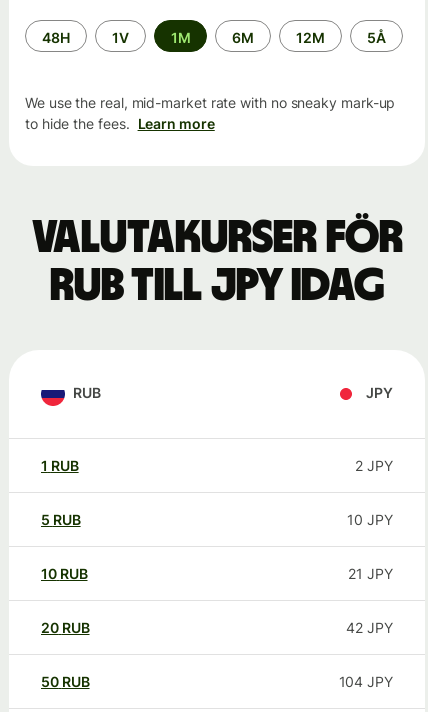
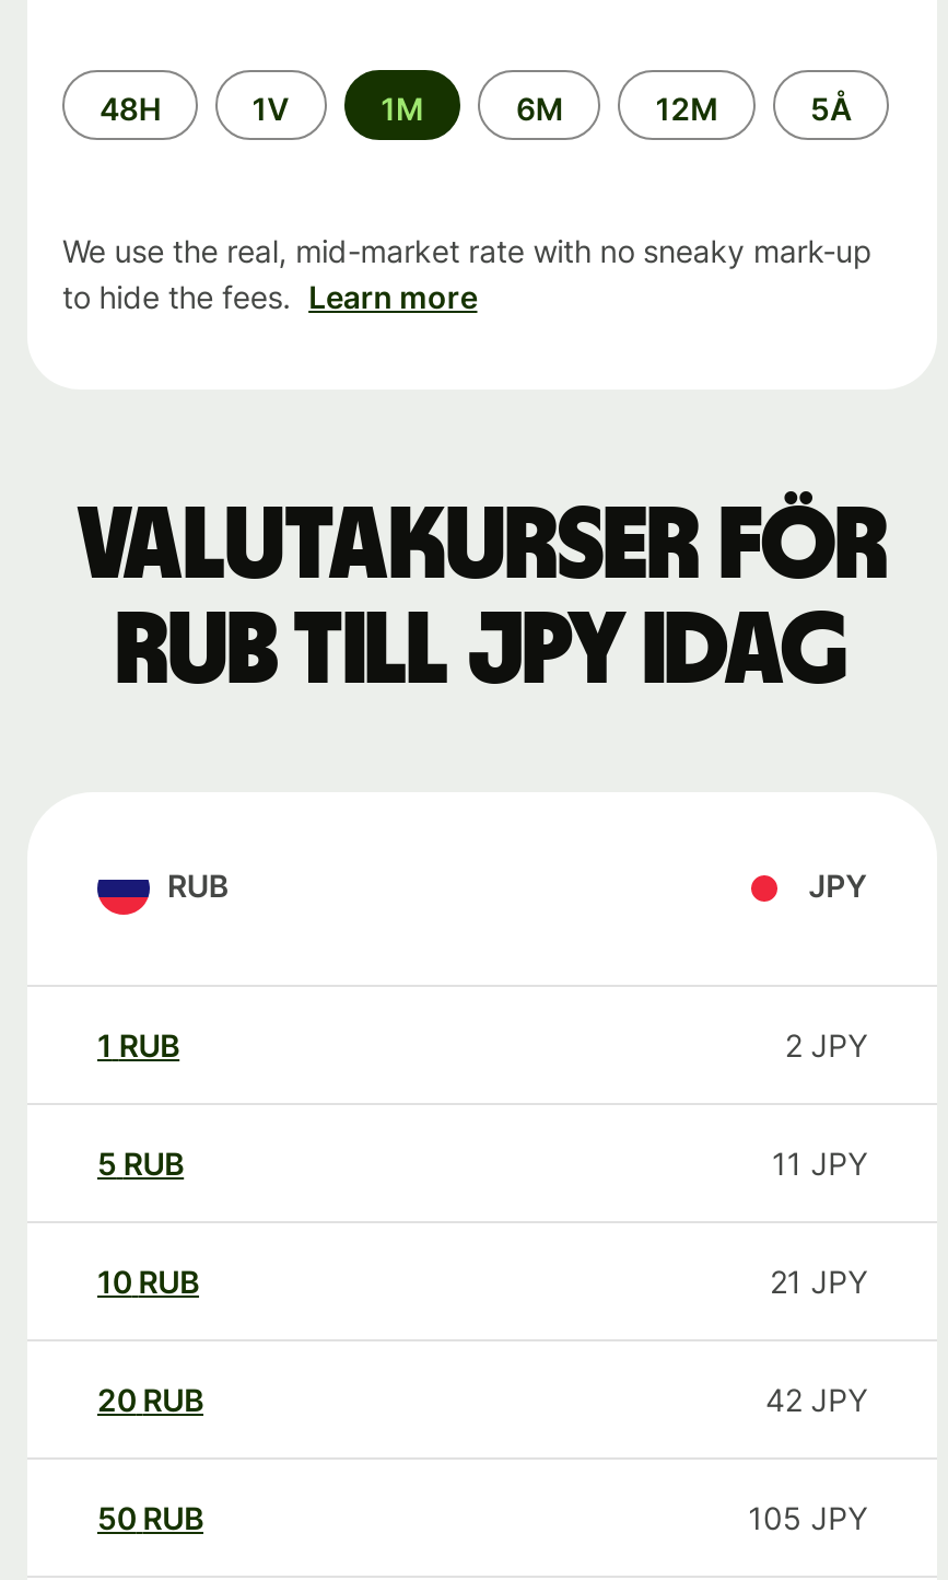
- 10 JPY
+ 11 JPY

- 104 JPY
+ 105 JPY
